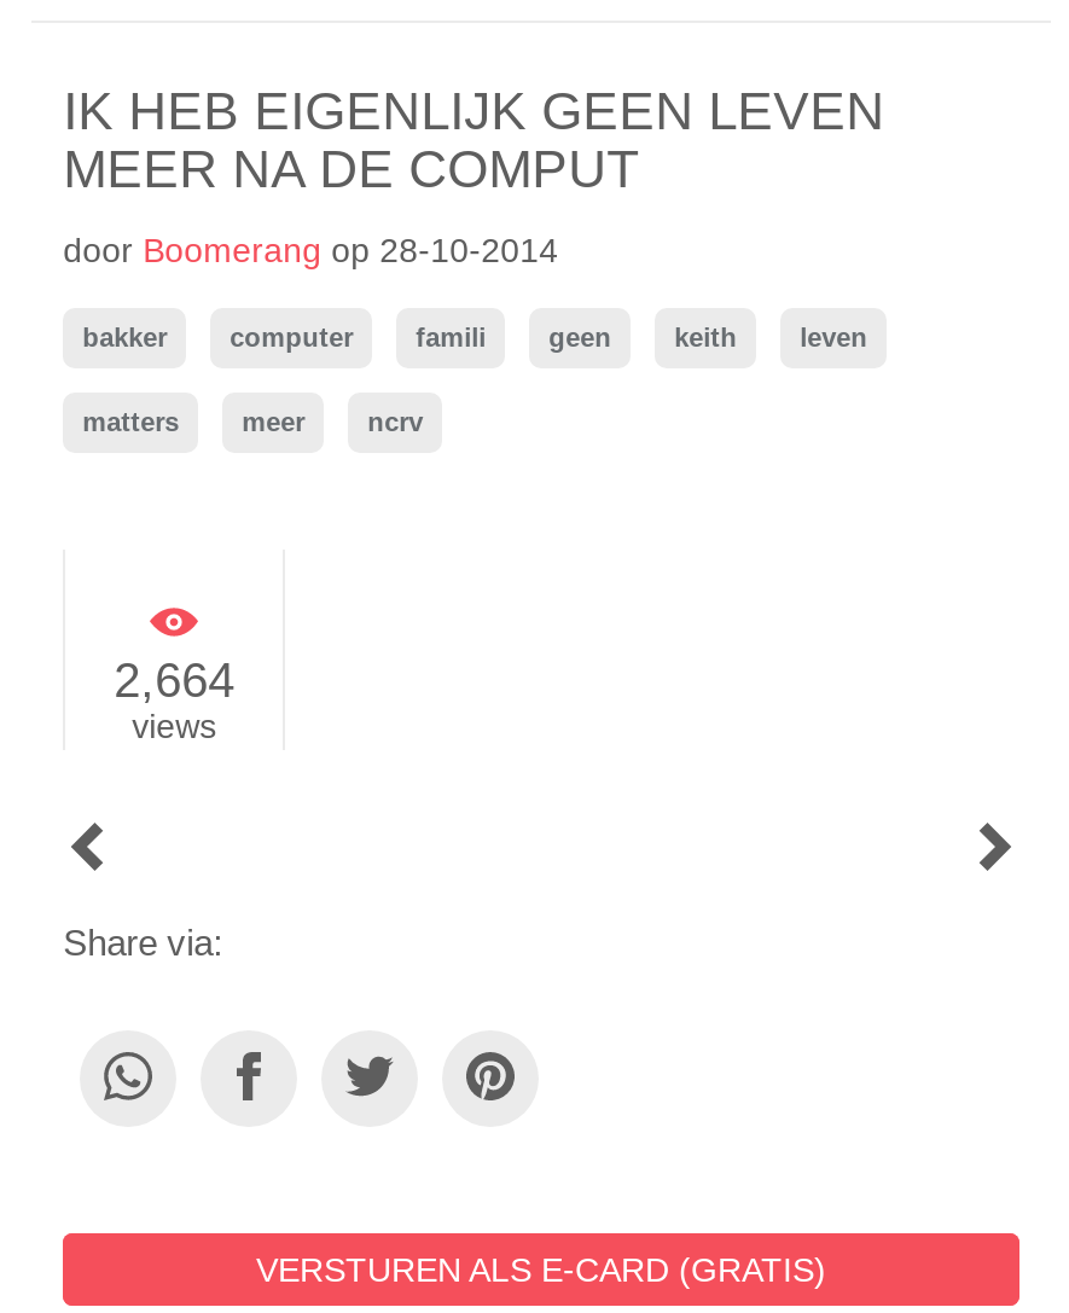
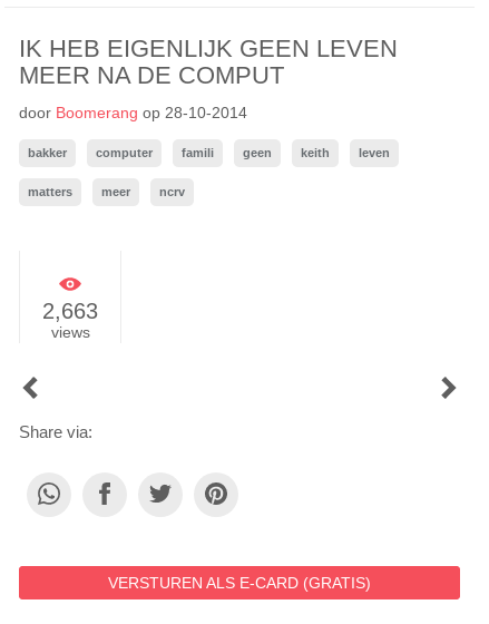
- 2,664
+ 2,663
